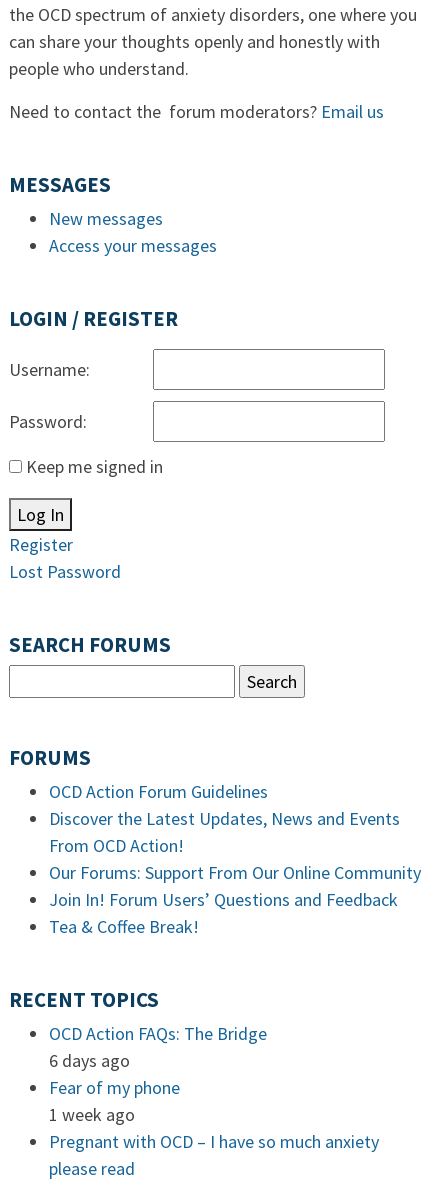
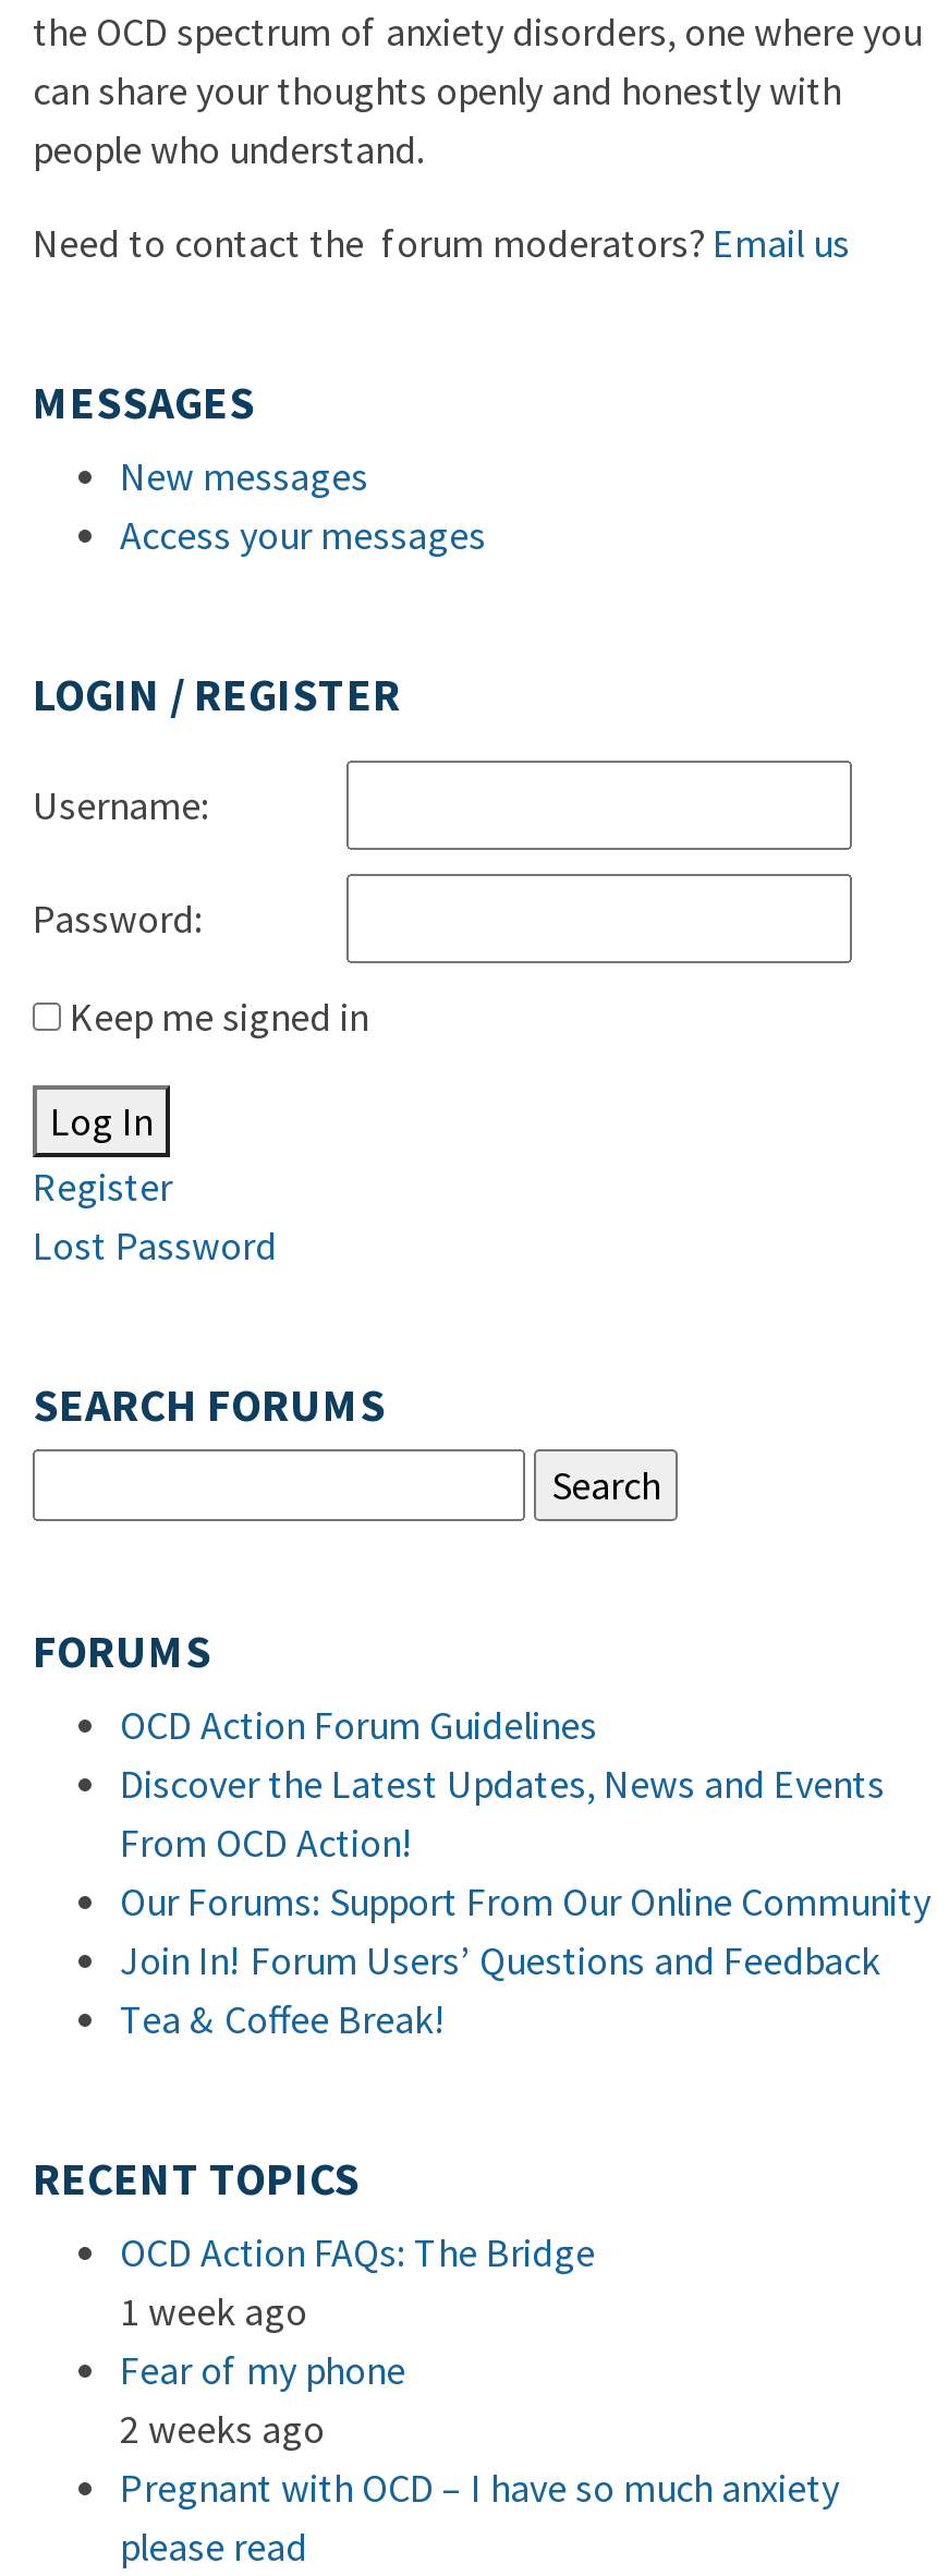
- 6 days ago
+ 1 week ago

- 1 week ago
+ 2 weeks ago
